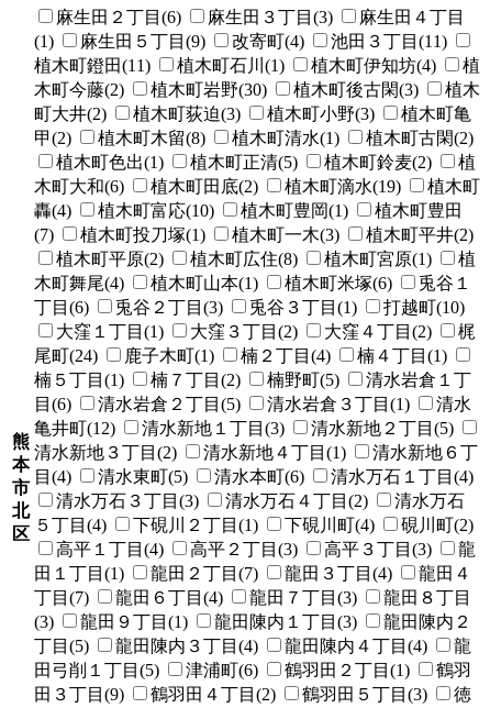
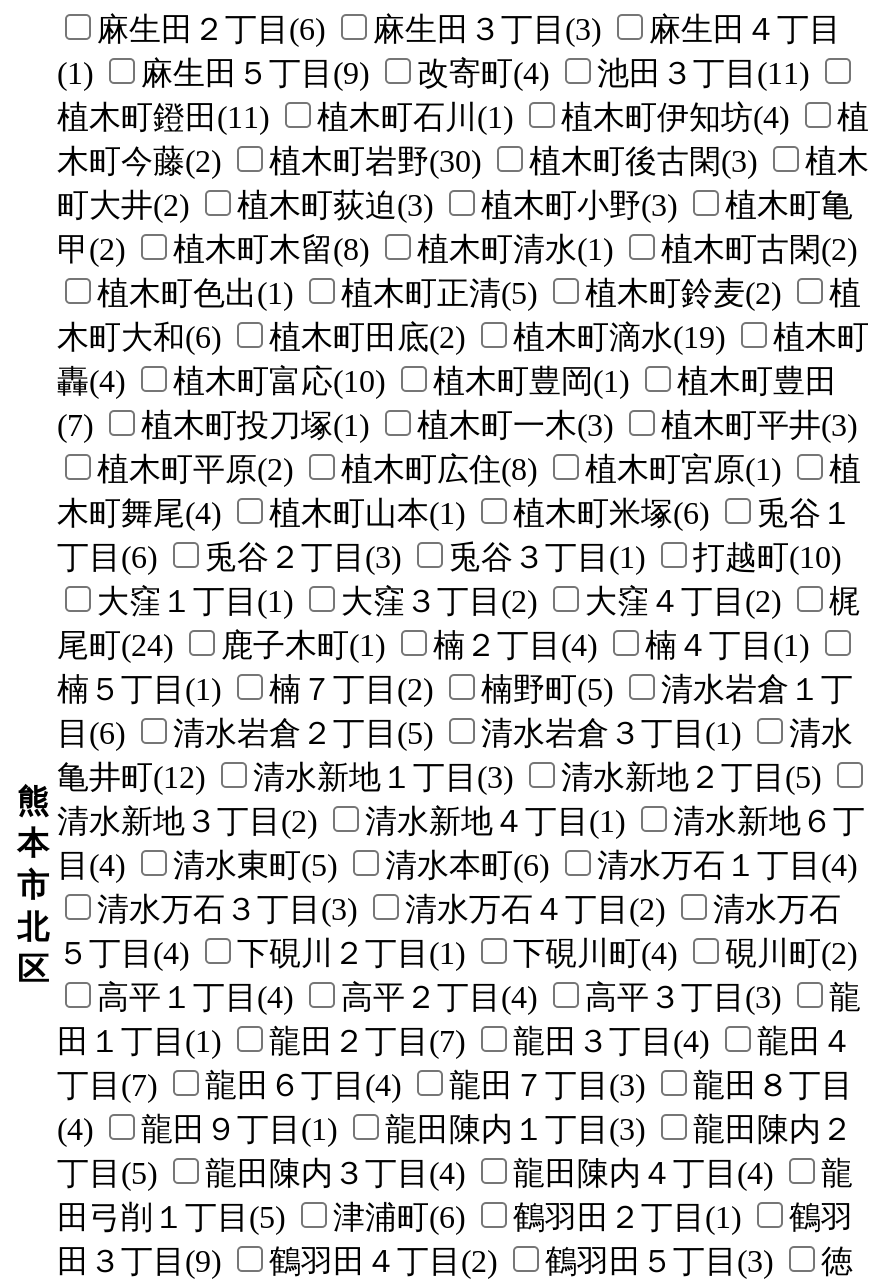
- (7) 植木町投刀塚(1) 植木町一木(3) 植木町平井(2)
+ (7) 植木町投刀塚(1) 植木町一木(3) 植木町平井(3)

- 高平１丁目(4) 高平２丁目(3) 高平３丁目(3) 龍
+ 高平１丁目(4) 高平２丁目(4) 高平３丁目(3) 龍

- (3) 龍田９丁目(1) 龍田陳内１丁目(3) 龍田陳内２
+ (4) 龍田９丁目(1) 龍田陳内１丁目(3) 龍田陳内２
